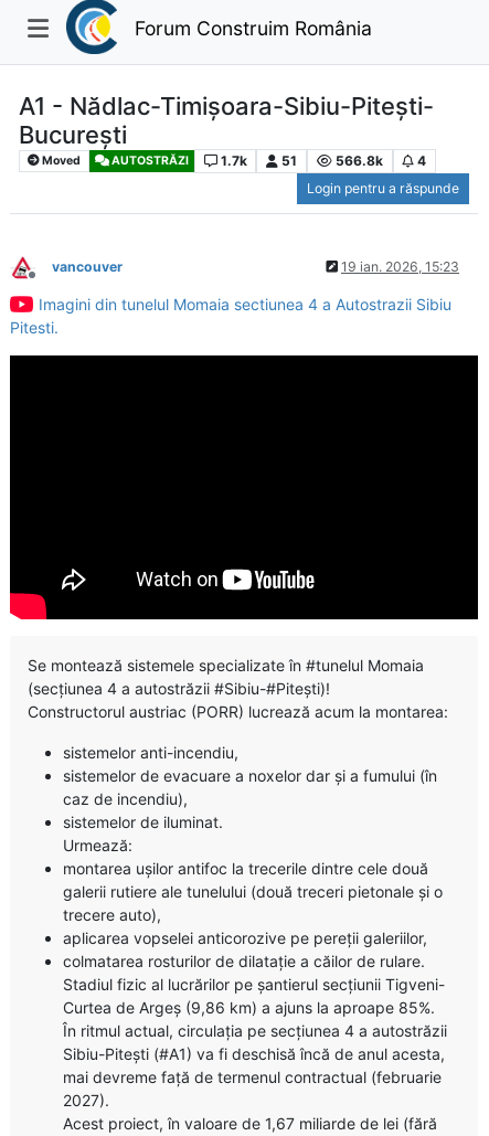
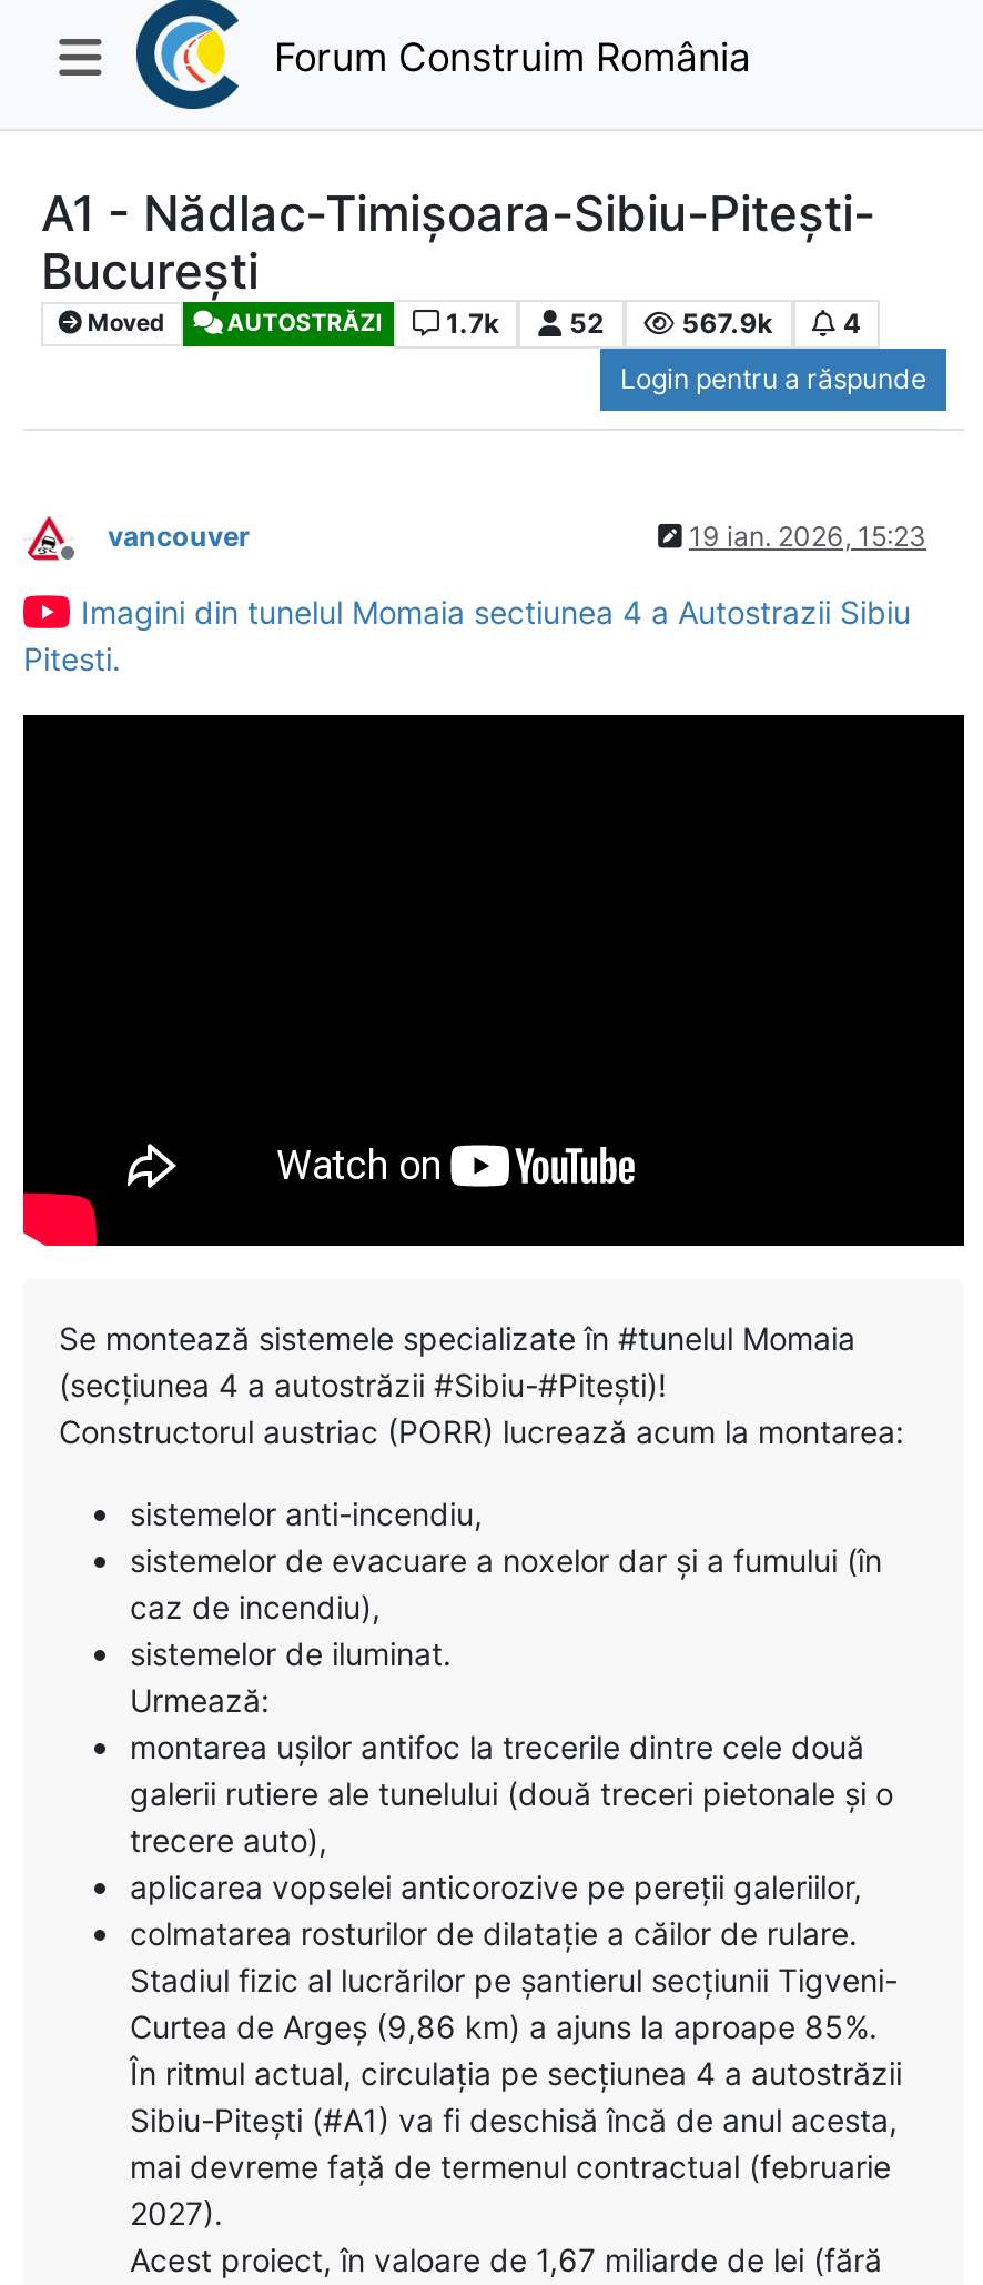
- 51
- 566.8k
+ 52
+ 567.9k
